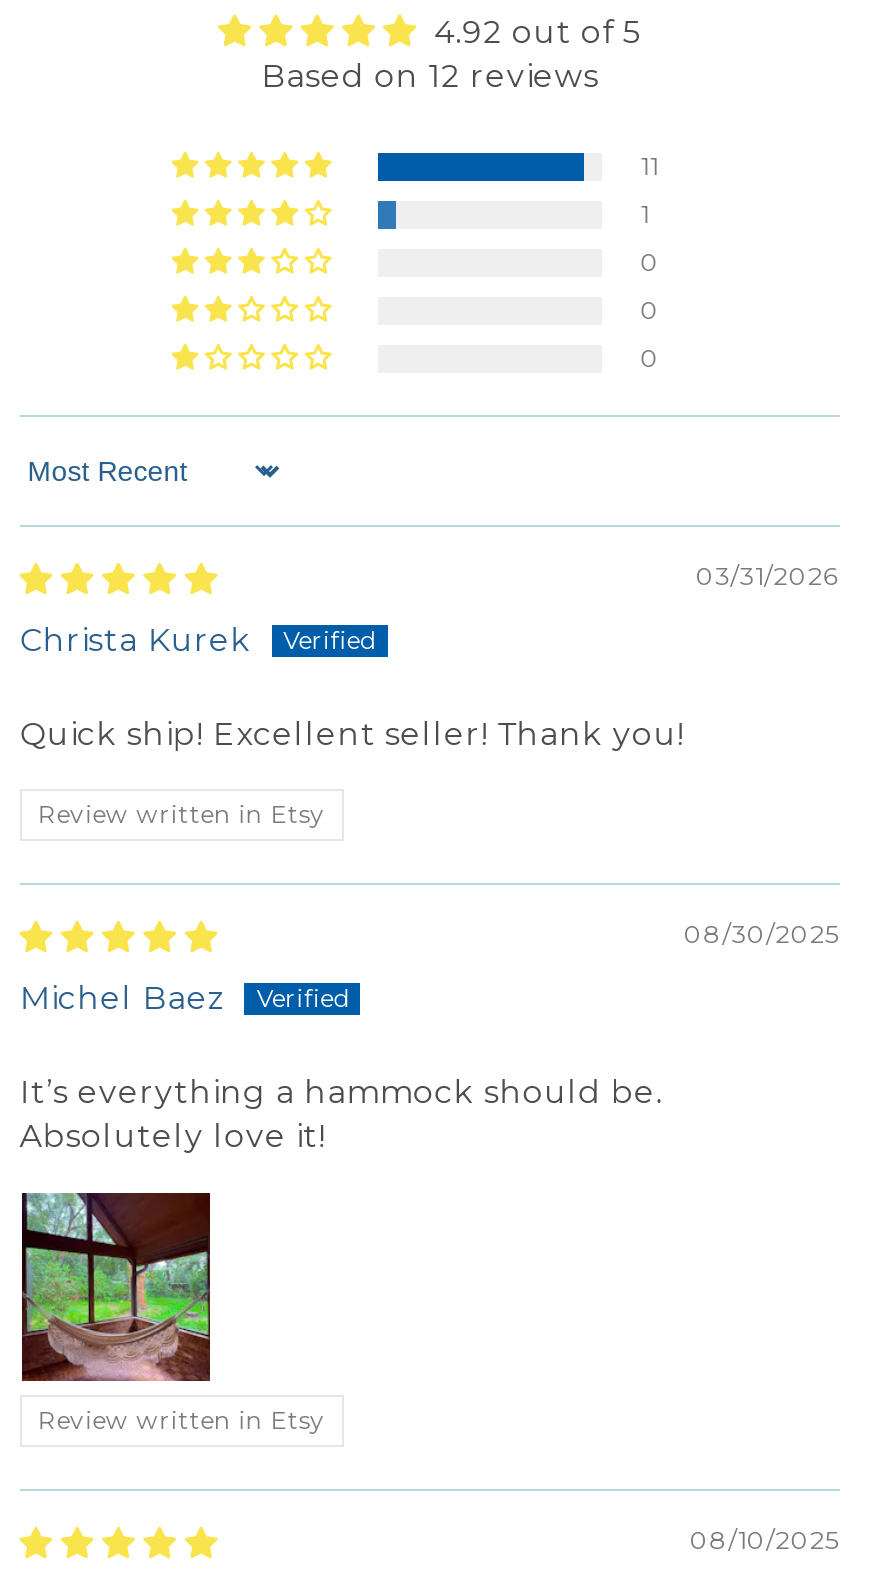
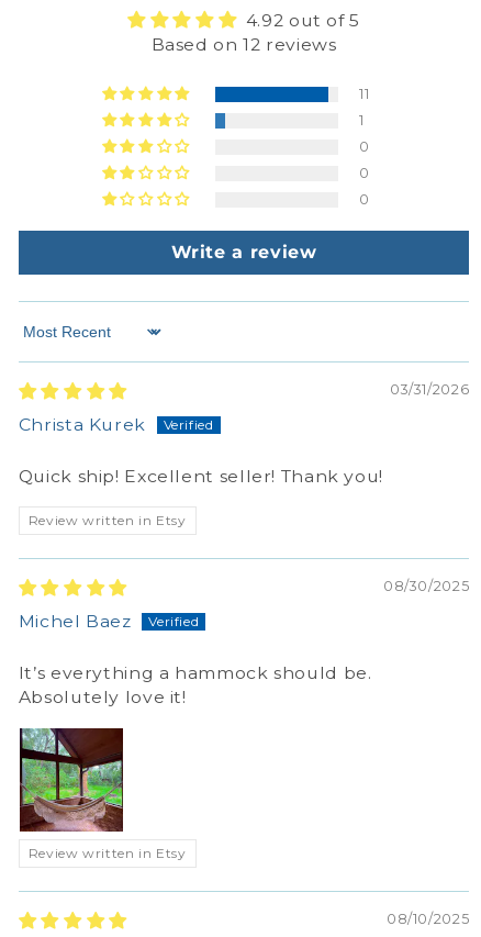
+ Write a review
